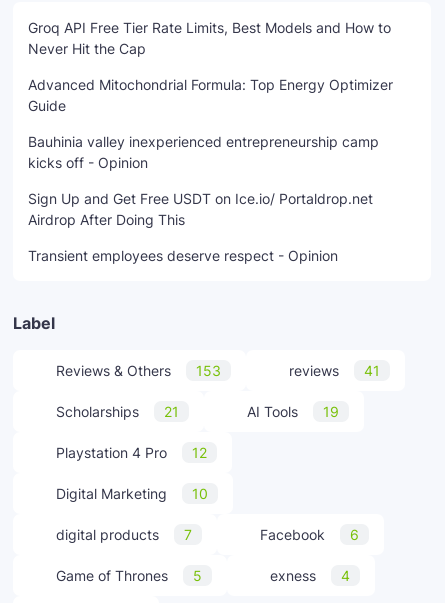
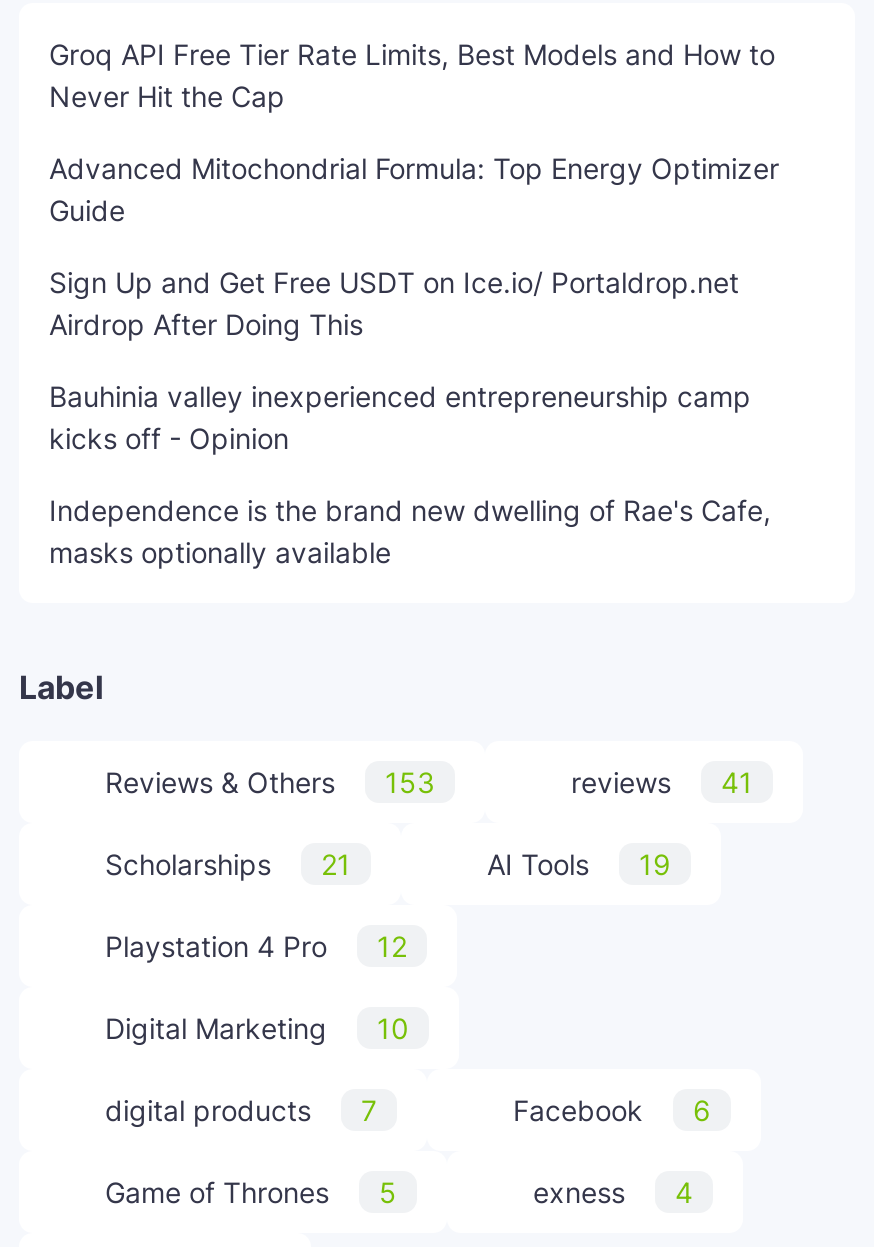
moved down: Bauhinia valley inexperienced entrepreneurship camp | kicks off - Opinion

moved up: Sign Up and Get Free USDT on Ice.io/ Portaldrop.net | Airdrop After Doing This

- Transient employees deserve respect - Opinion
+ Independence is the brand new dwelling of Rae's Cafe,
+ masks optionally available
